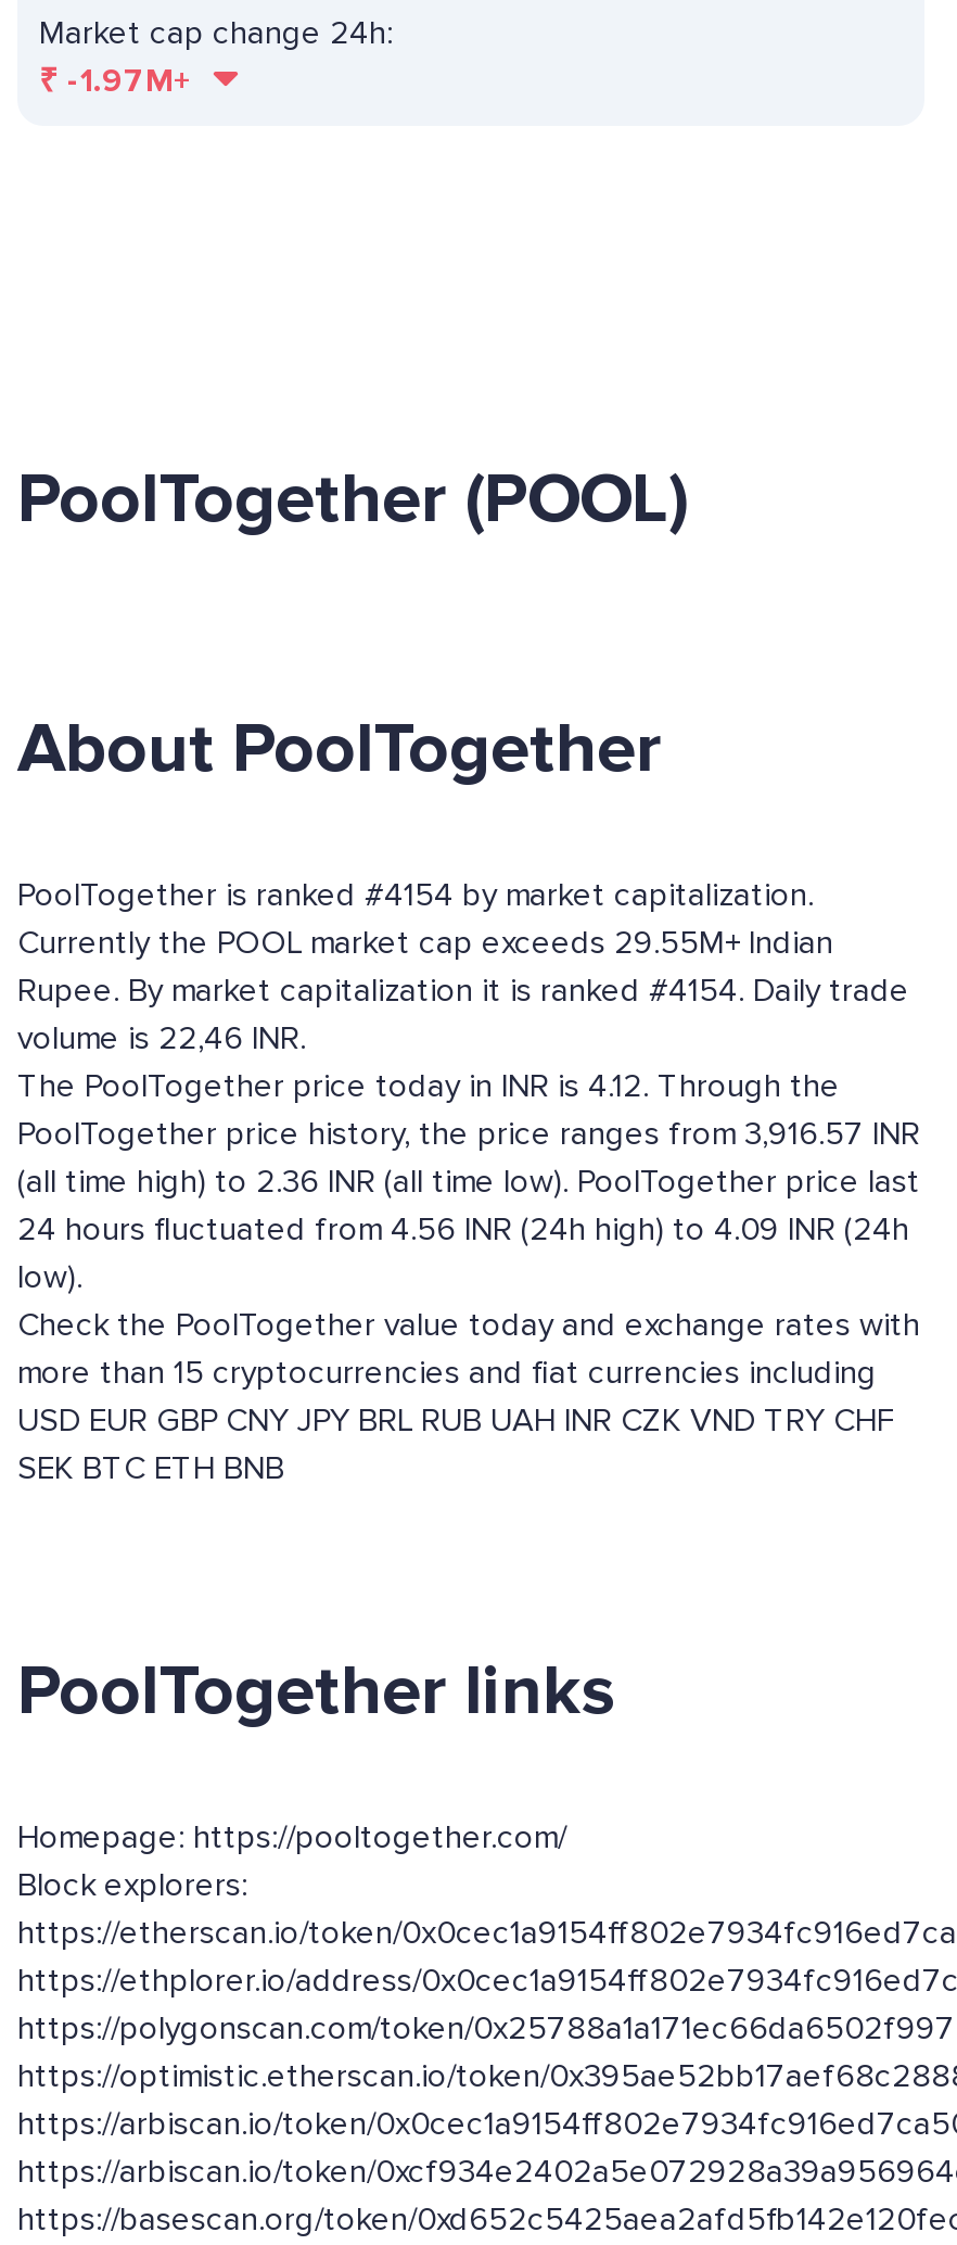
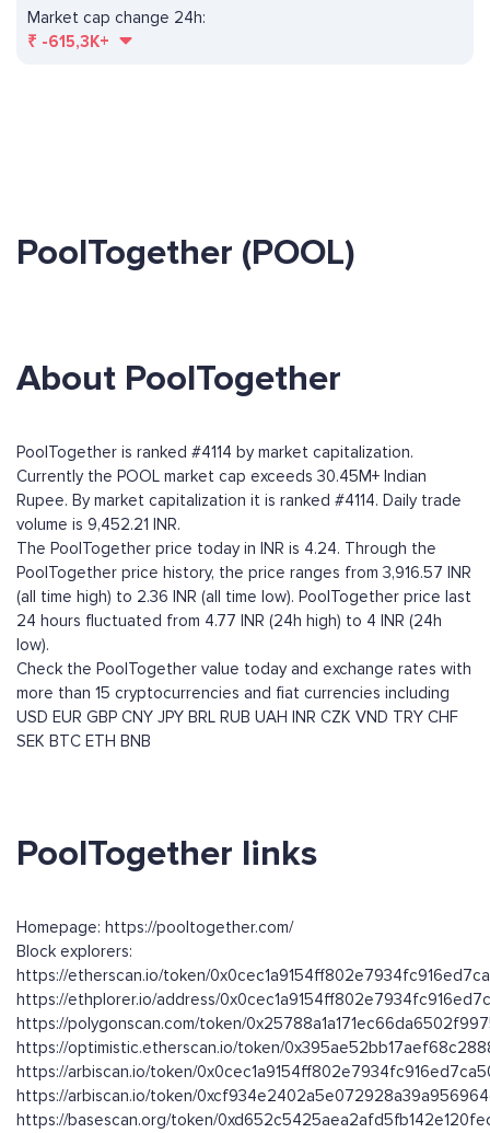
- ₹-1.97M+
+ ₹-615,3K+

- PoolTogether is ranked #4154 by market capitalization.
+ PoolTogether is ranked #4114 by market capitalization.

- Currently the POOL market cap exceeds 29.55M+ Indian
+ Currently the POOL market cap exceeds 30.45M+ Indian

- Rupee. By market capitalization it is ranked #4154. Daily trade
+ Rupee. By market capitalization it is ranked #4114. Daily trade

- volume is 22,46 INR.
+ volume is 9,452.21 INR.

- The PoolTogether price today in INR is 4.12. Through the
+ The PoolTogether price today in INR is 4.24. Through the

- 24 hours fluctuated from 4.56 INR (24h high) to 4.09 INR (24h
+ 24 hours fluctuated from 4.77 INR (24h high) to 4 INR (24h
